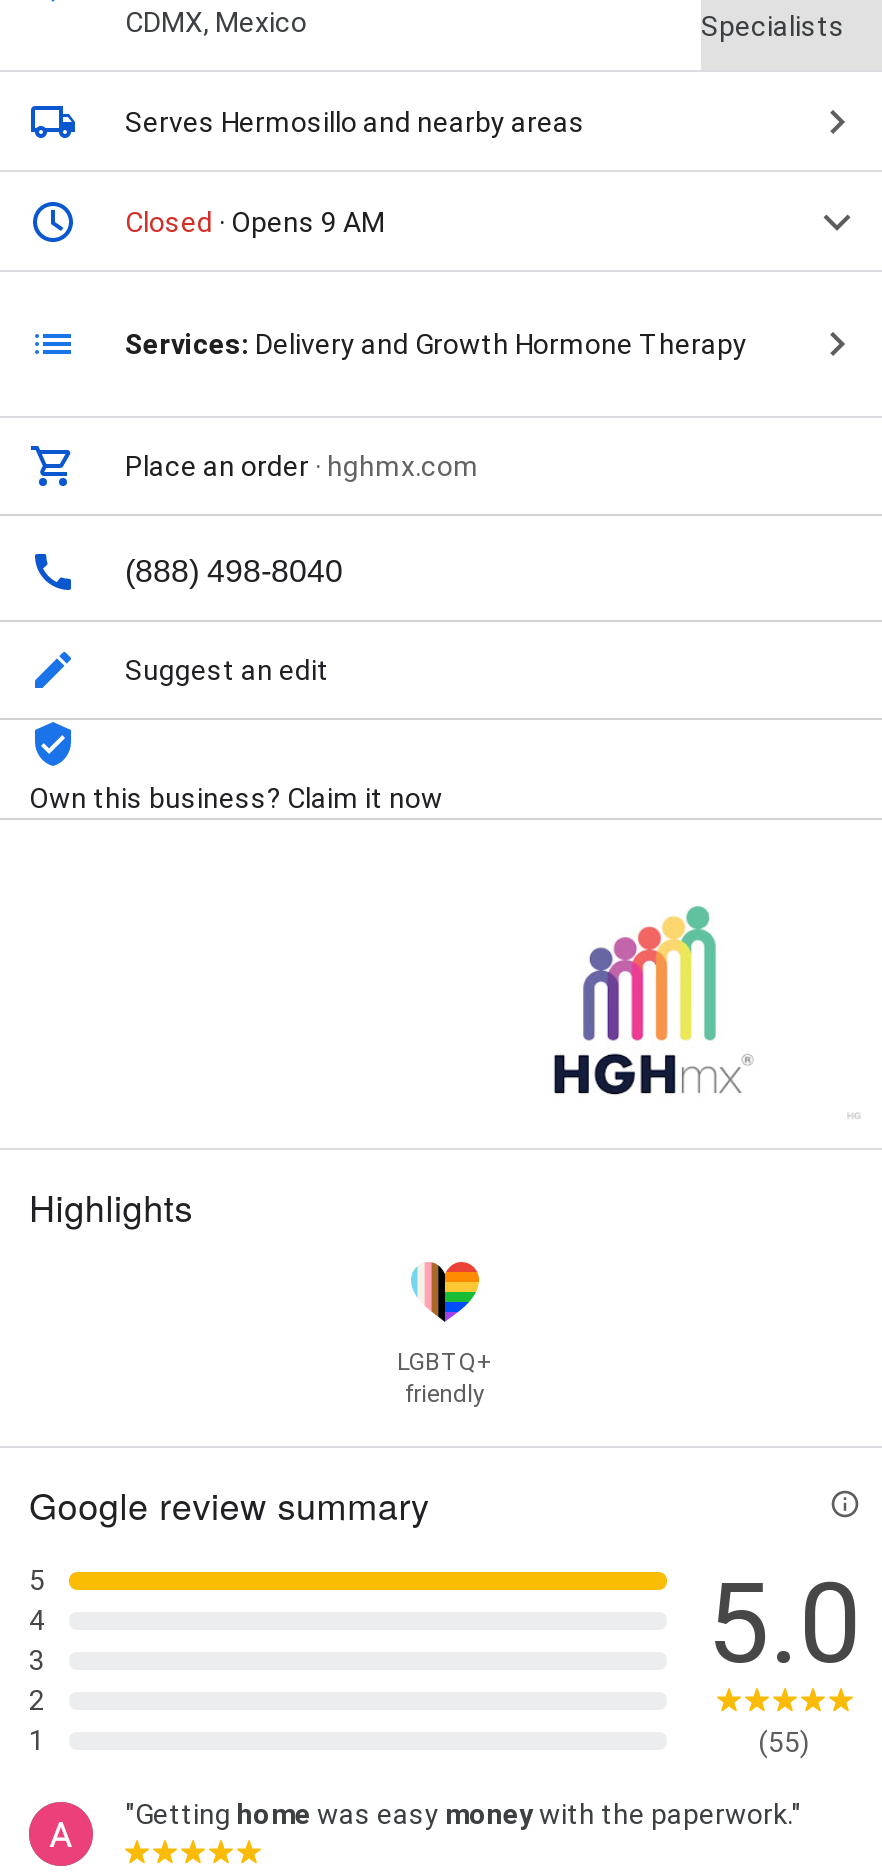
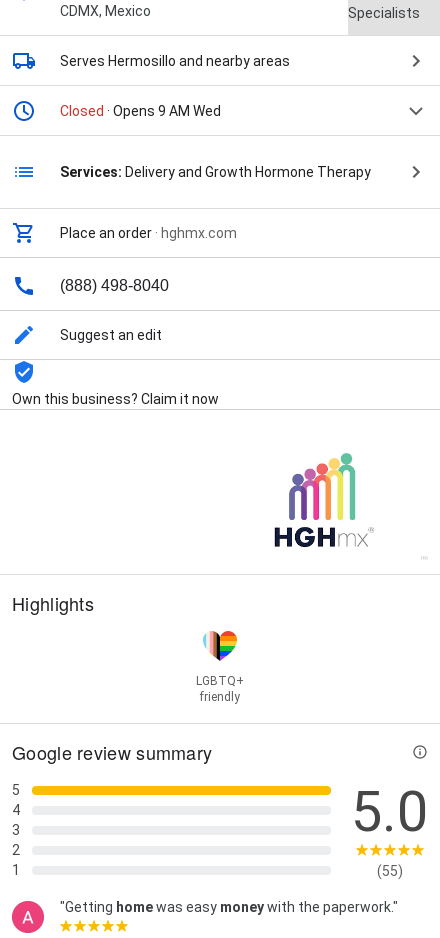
- Closed · Opens 9 AM
+ Closed · Opens 9 AM Wed
